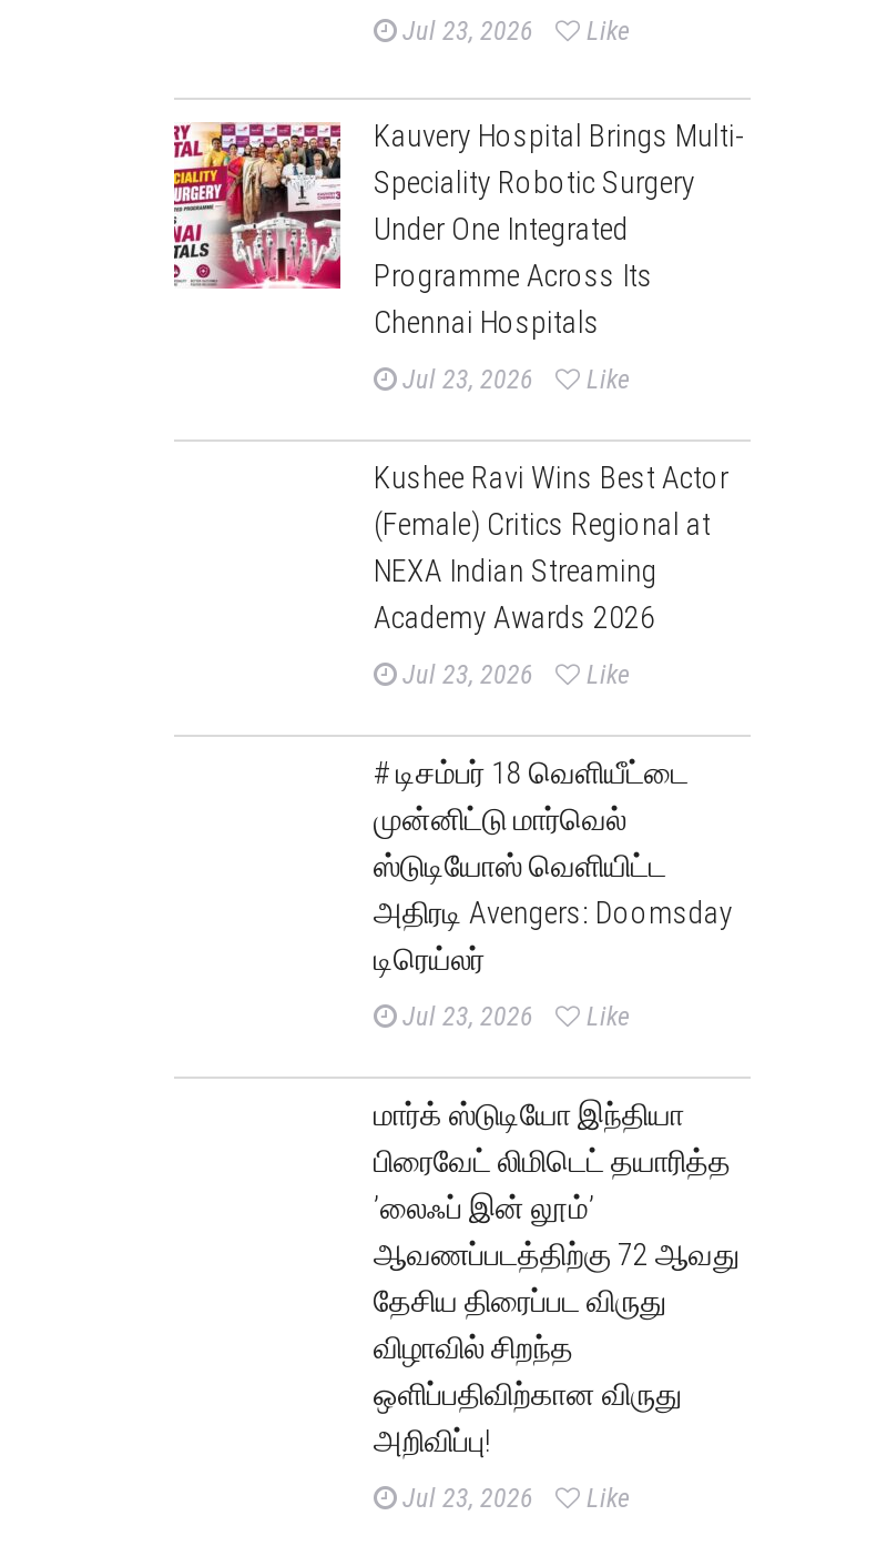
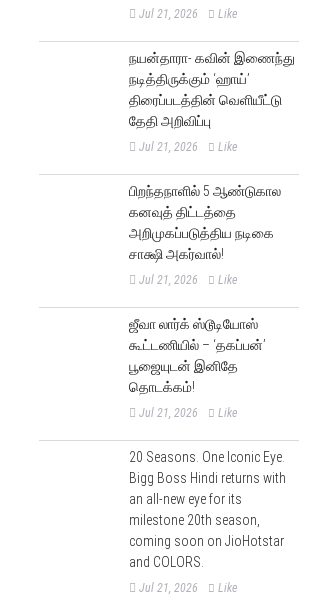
- Jul 23, 2026 Like
+ Jul 21, 2026 Like

- [image]

- Kauvery Hospital Brings Multi-
- Speciality Robotic Surgery
- Under One Integrated
- Programme Across Its
- Chennai Hospitals
+ நயன்தாரா- கவின் இணைந்து
+ நடித்திருக்கும் ‘ஹாய்’
+ திரைப்படத்தின் வெளியீட்டு
+ தேதி அறிவிப்பு

- Jul 23, 2026 Like
+ Jul 21, 2026 Like

- Kushee Ravi Wins Best Actor
- (Female) Critics Regional at
- NEXA Indian Streaming
- Academy Awards 2026
+ பிறந்தநாளில் 5 ஆண்டுகால
+ கனவுத் திட்டத்தை
+ அறிமுகப்படுத்திய நடிகை
+ சாக்ஷி அகர்வால்!

- Jul 23, 2026 Like
+ Jul 21, 2026 Like

- # டிசம்பர் 18 வெளியீட்டை
- முன்னிட்டு மார்வெல்
- ஸ்டுடியோஸ் வெளியிட்ட
- அதிரடி Avengers: Doomsday
- டிரெய்லர்
+ ஜீவா லார்க் ஸ்டூடியோஸ்
+ கூட்டணியில் – ‘தகப்பன்’
+ பூஜையுடன் இனிதே
+ தொடக்கம்!

- Jul 23, 2026 Like
+ Jul 21, 2026 Like

- மார்க் ஸ்டுடியோ இந்தியா
- பிரைவேட் லிமிடெட் தயாரித்த
- ’லைஃப் இன் லூம்’
- ஆவணப்படத்திற்கு 72 ஆவது
- தேசிய திரைப்பட விருது
- விழாவில் சிறந்த
- ஒளிப்பதிவிற்கான விருது
- அறிவிப்பு!
+ 20 Seasons. One Iconic Eye.
+ Bigg Boss Hindi returns with
+ an all-new eye for its
+ milestone 20th season,
+ coming soon on JioHotstar
+ and COLORS.

- Jul 23, 2026 Like
+ Jul 21, 2026 Like
